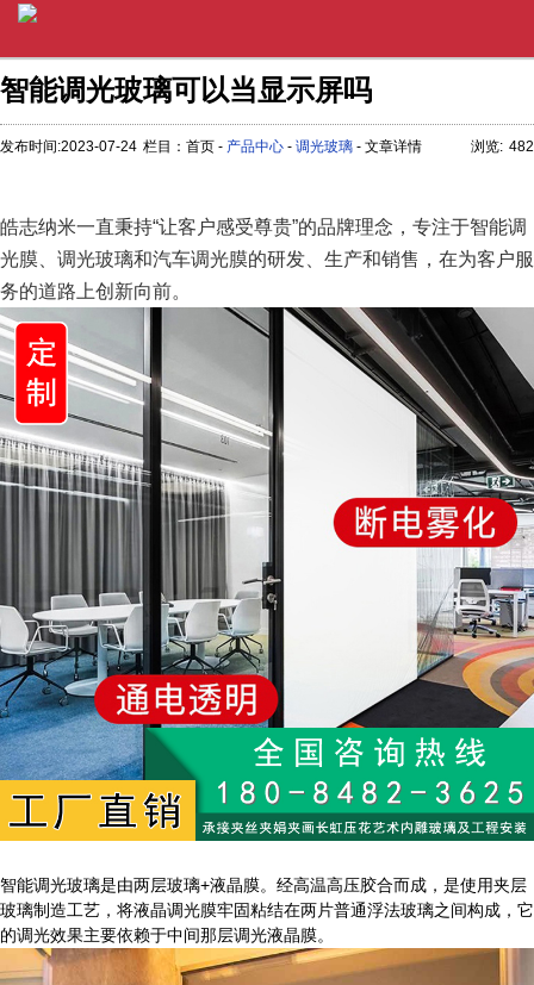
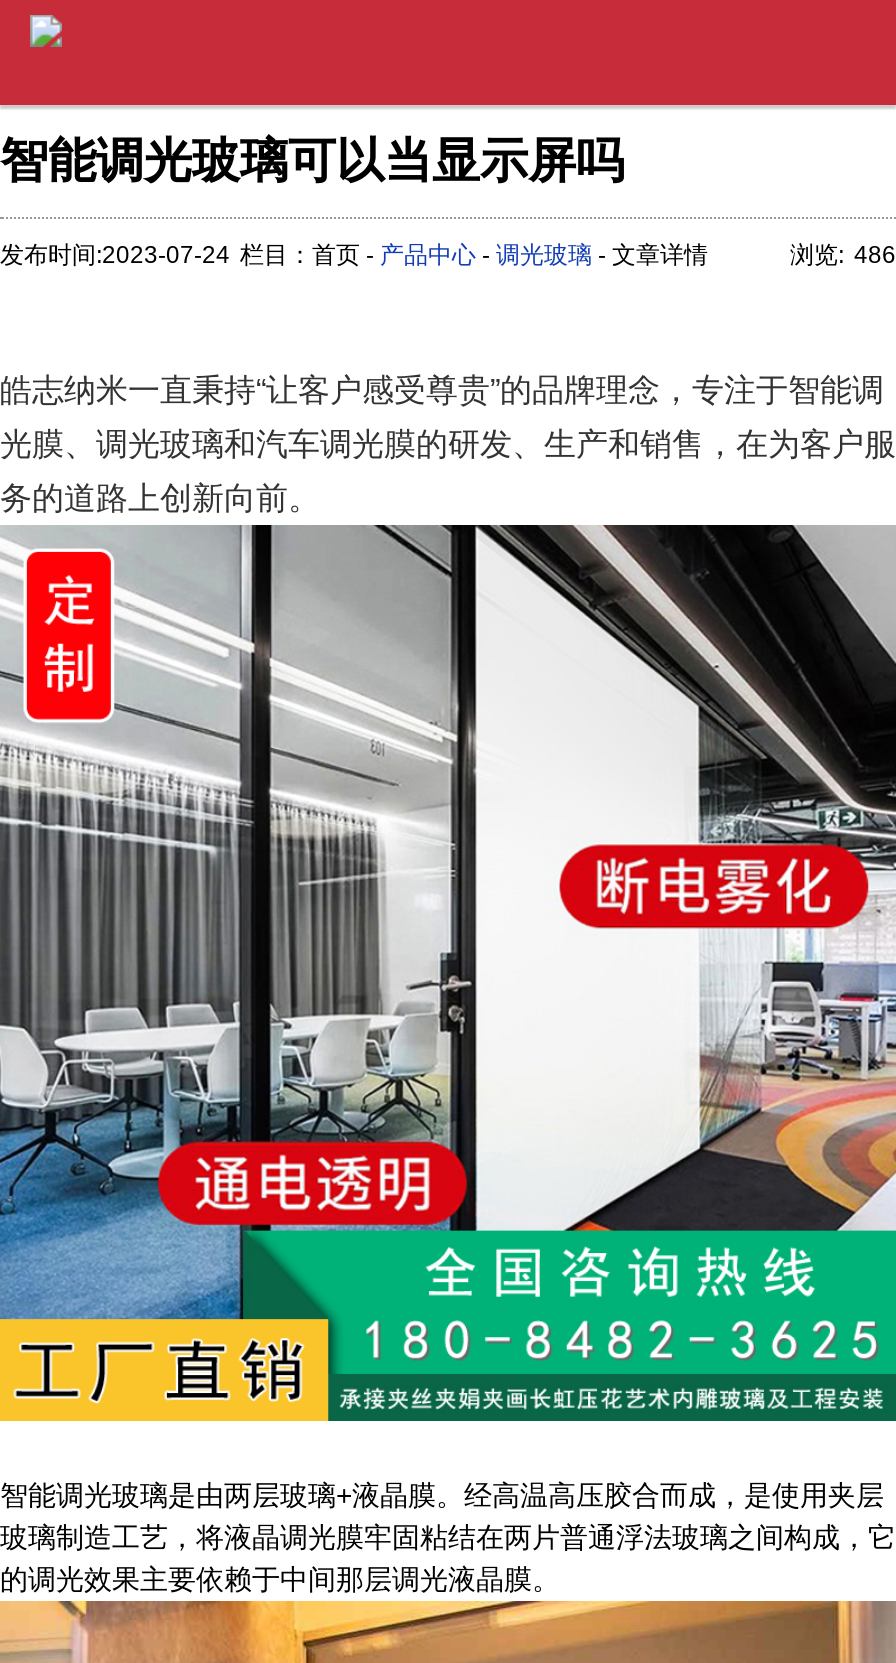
- 浏览: 482
+ 浏览: 486
